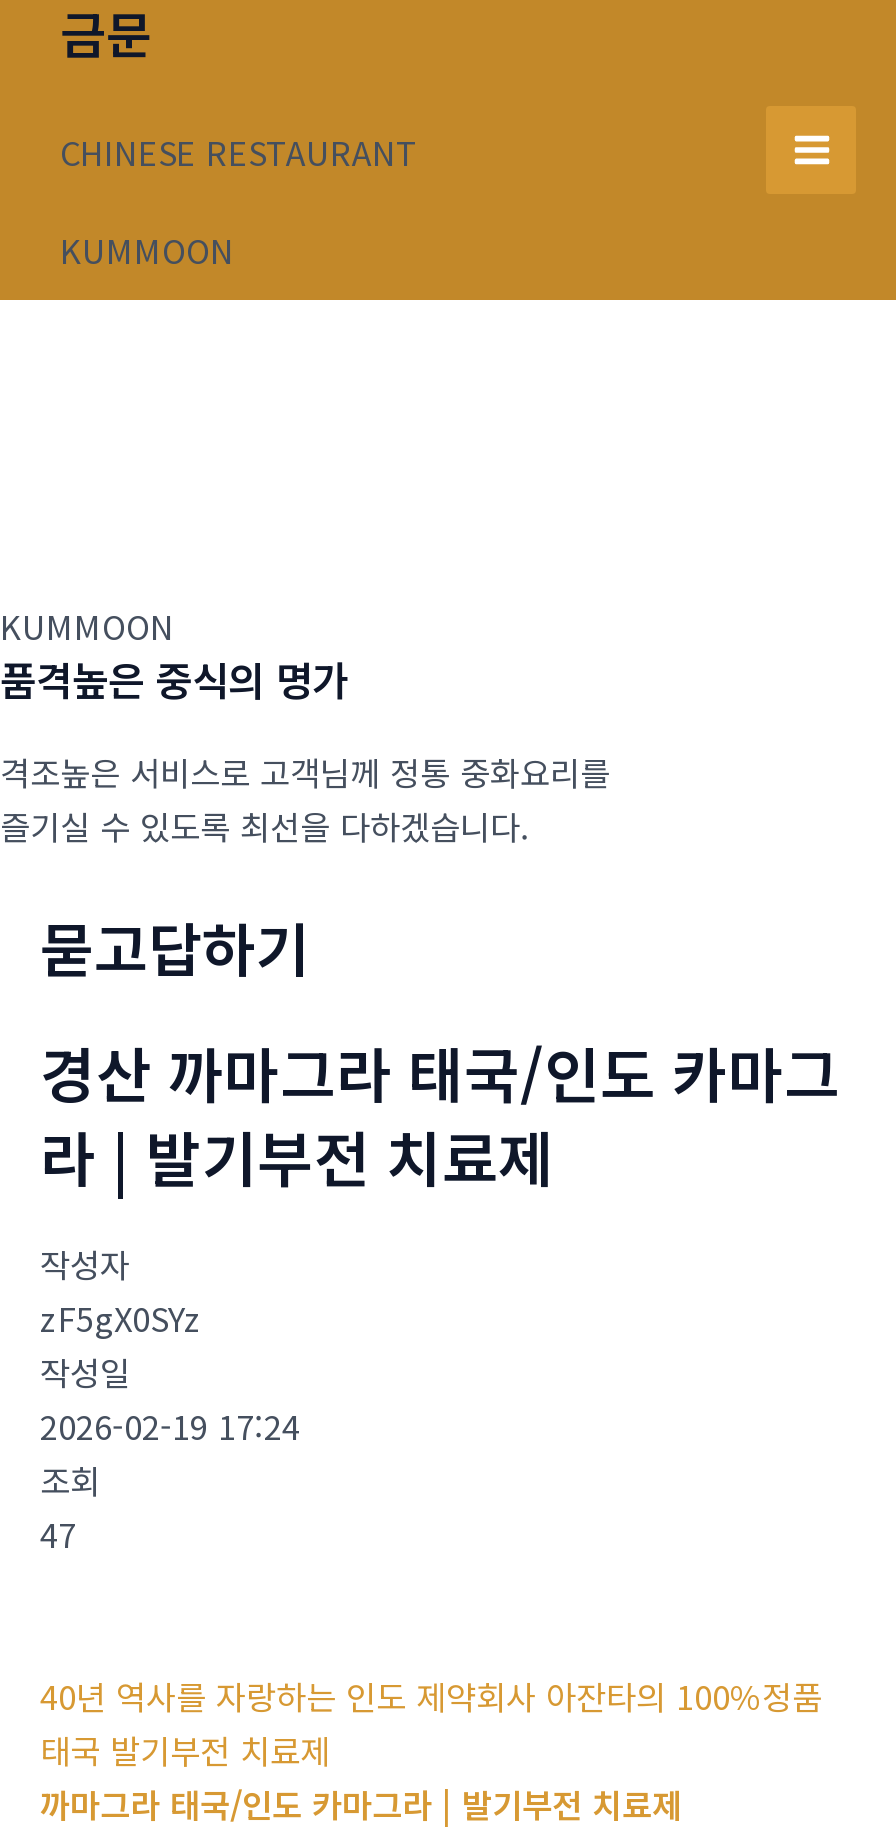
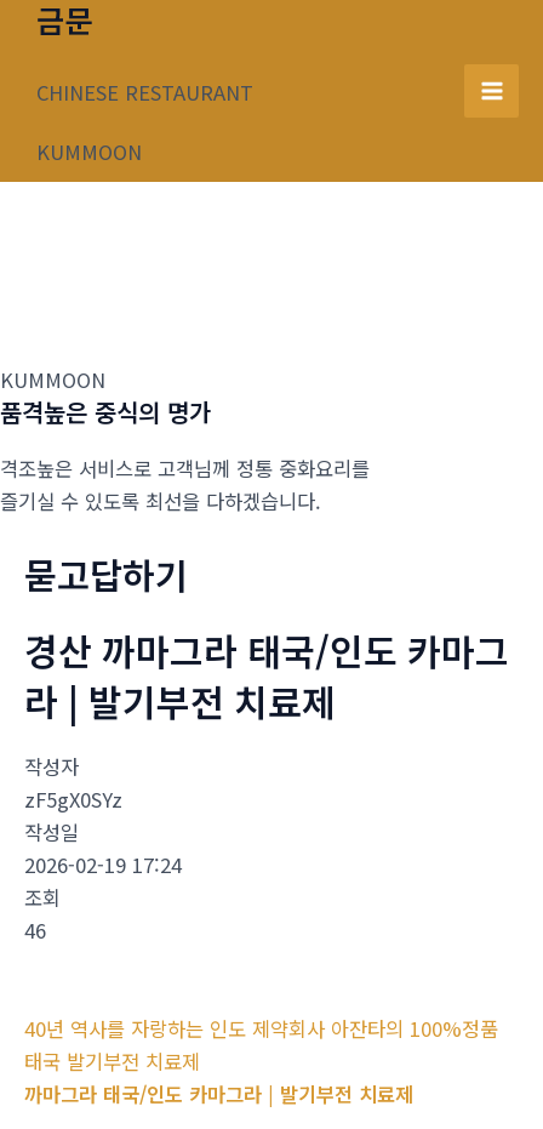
- 47
+ 46
